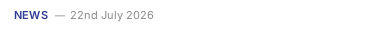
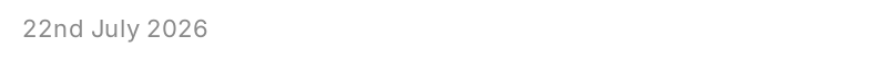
- NEWS
